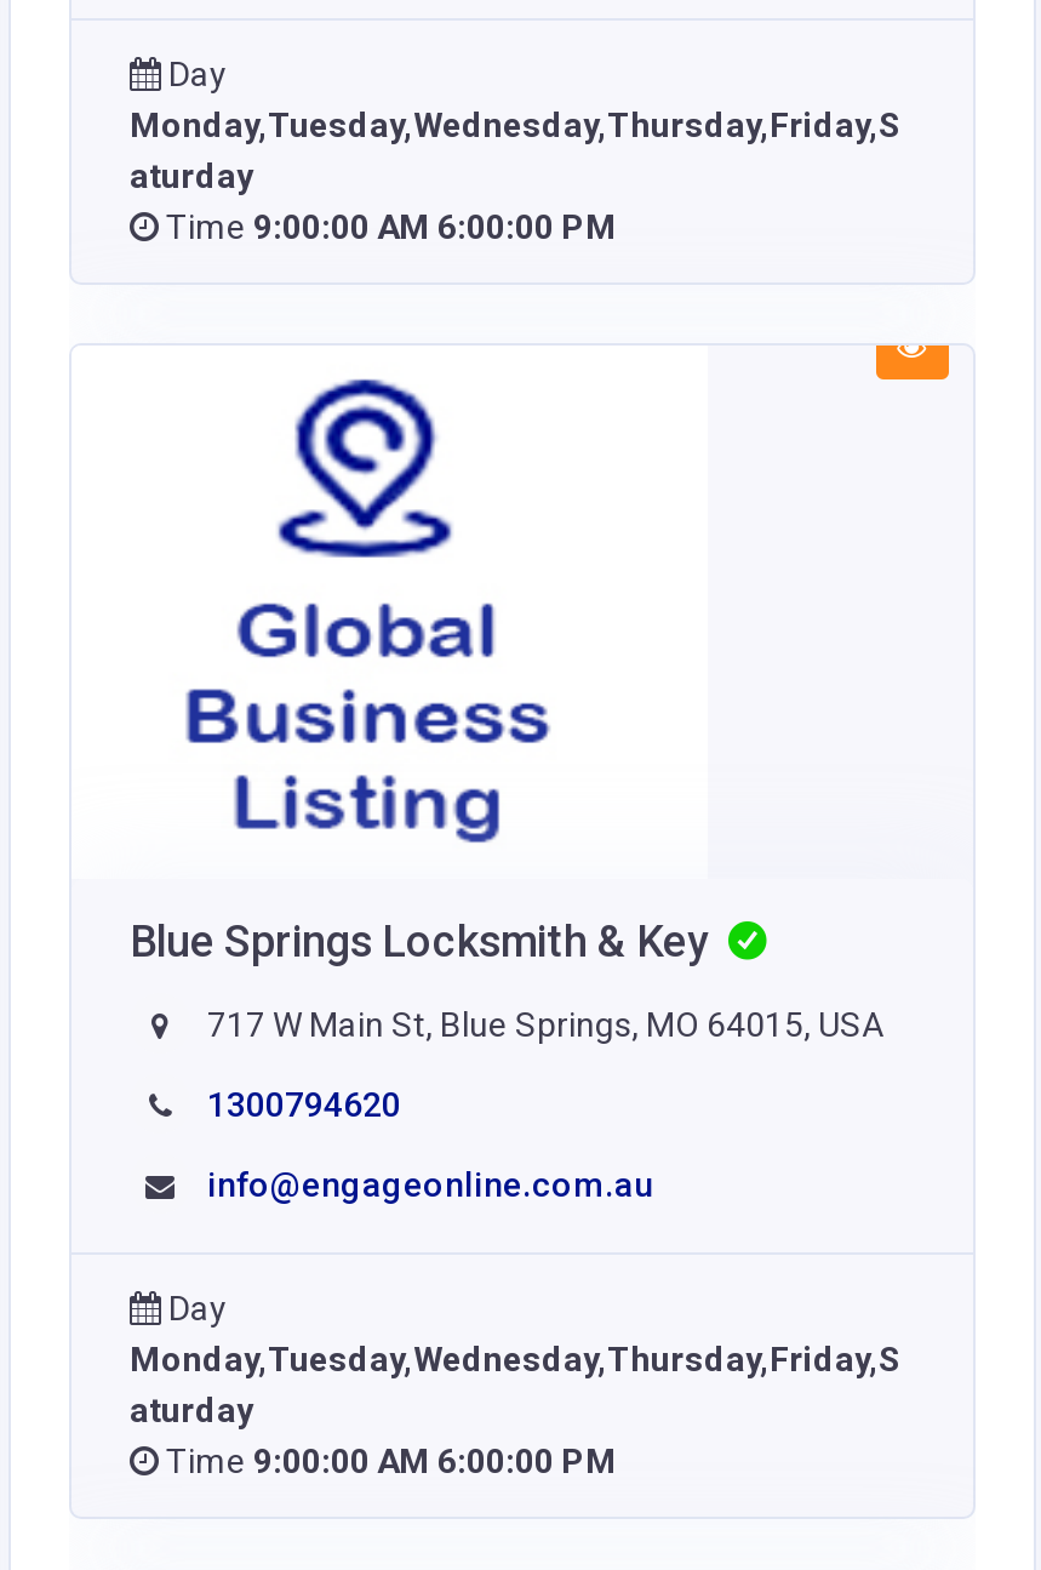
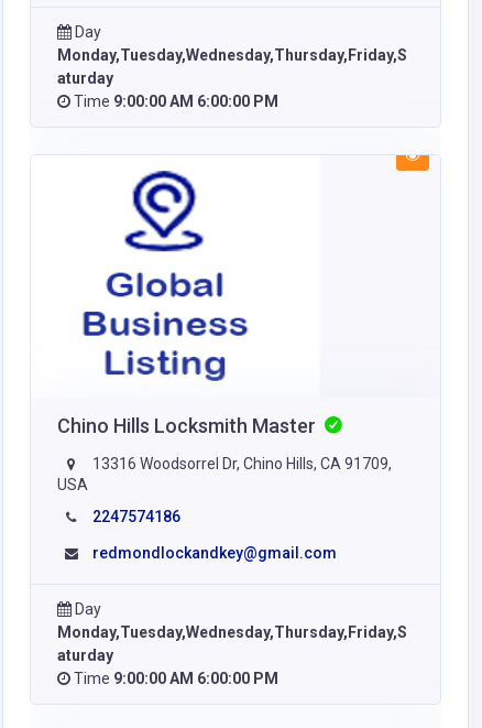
- Blue Springs Locksmith & Key
+ Chino Hills Locksmith Master

- 717 W Main St, Blue Springs, MO 64015, USA
+ 13316 Woodsorrel Dr, Chino Hills, CA 91709,
+ USA

- 1300794620
+ 2247574186

- info@engageonline.com.au
+ redmondlockandkey@gmail.com
